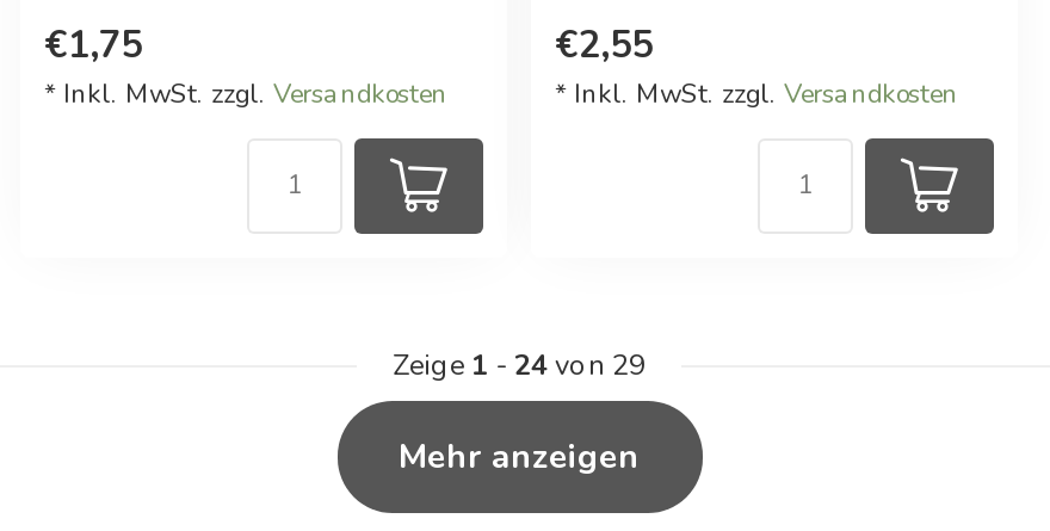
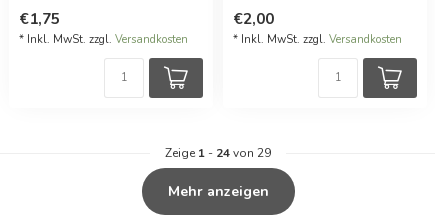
- €2,55
+ €2,00
